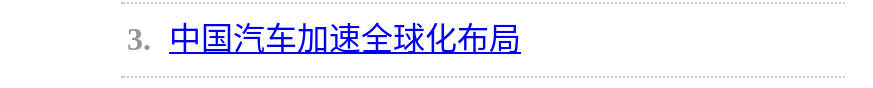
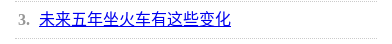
- 中国汽车加速全球化布局
+ 未来五年坐火车有这些变化
